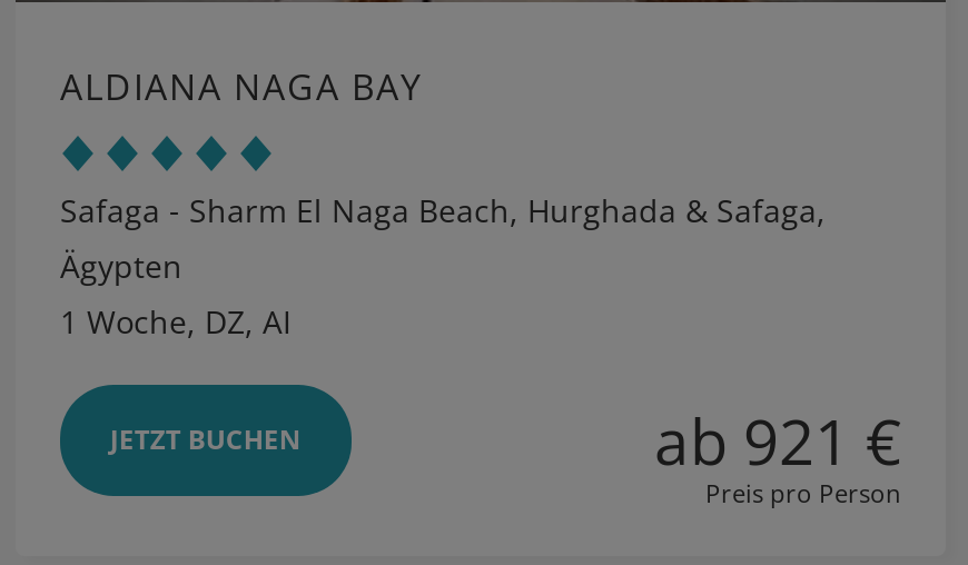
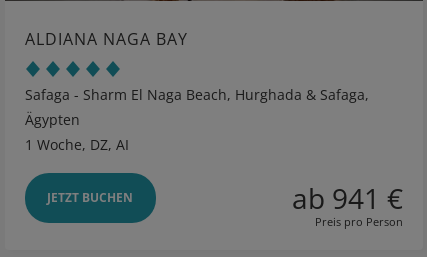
- ab 921 €
+ ab 941 €
